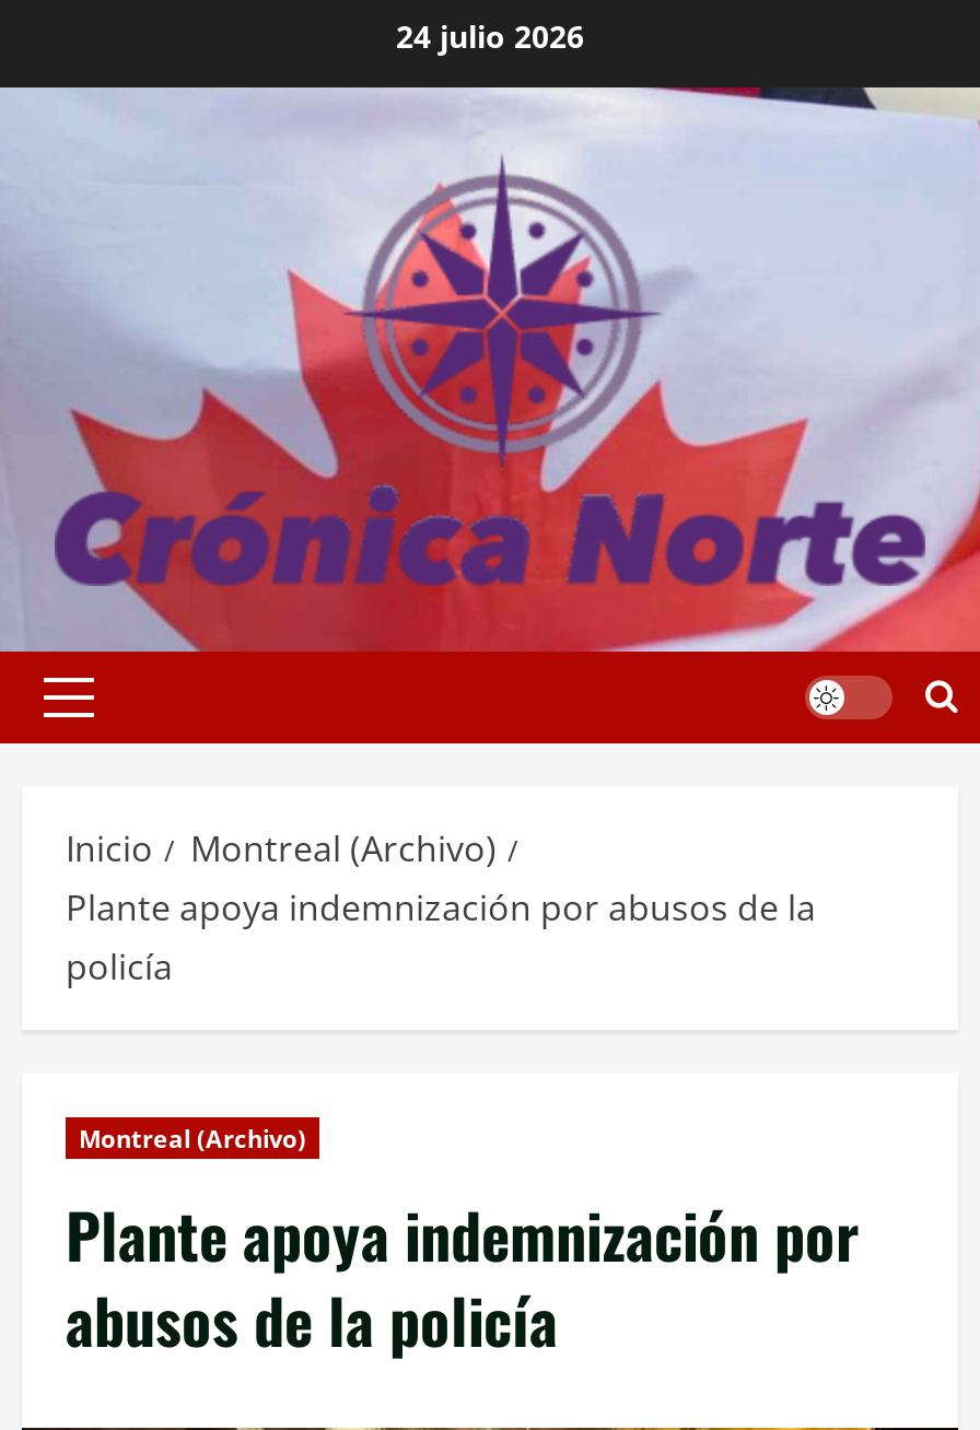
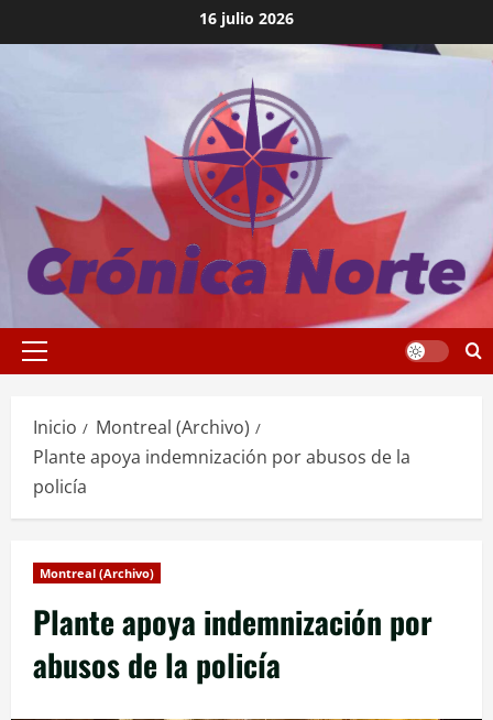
- 24 julio 2026
+ 16 julio 2026
